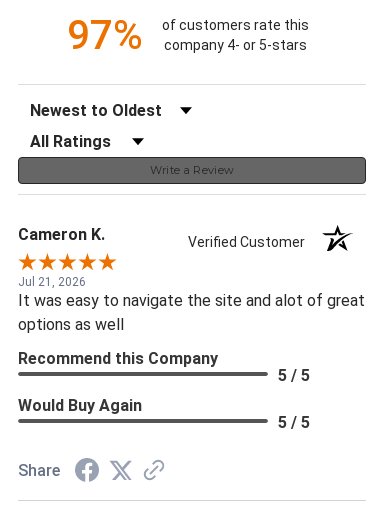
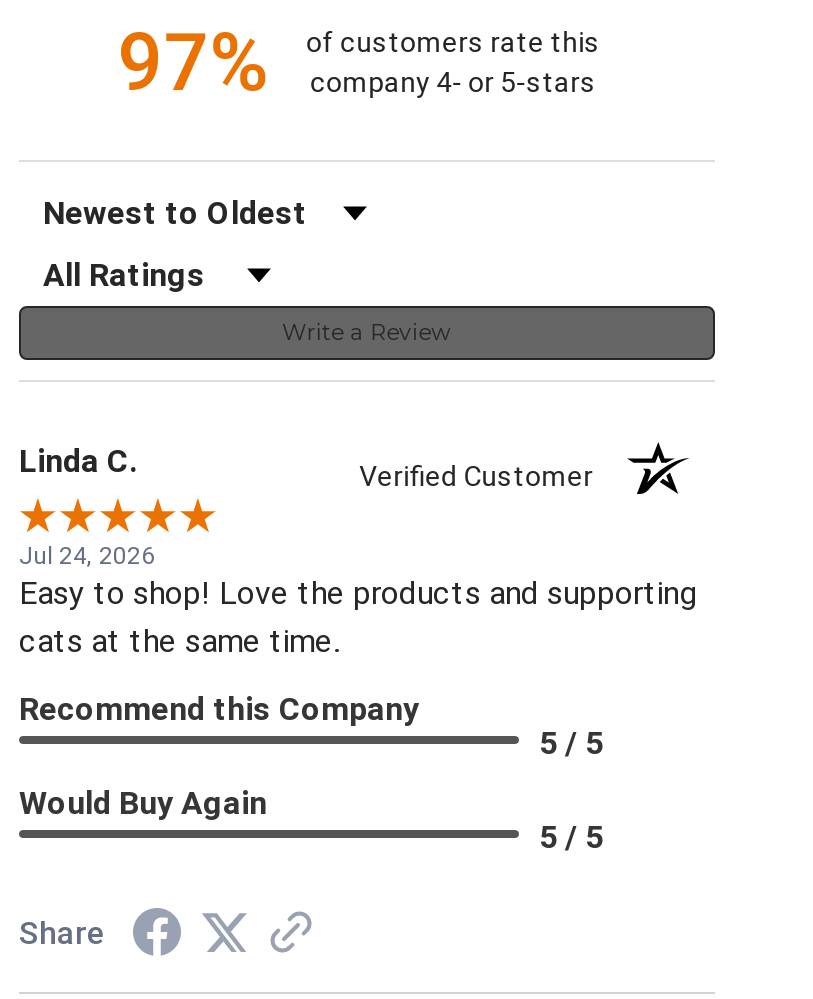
- Cameron K.
+ Linda C.

- Jul 21, 2026
- It was easy to navigate the site and alot of great
- options as well
+ Jul 24, 2026
+ Easy to shop! Love the products and supporting
+ cats at the same time.
